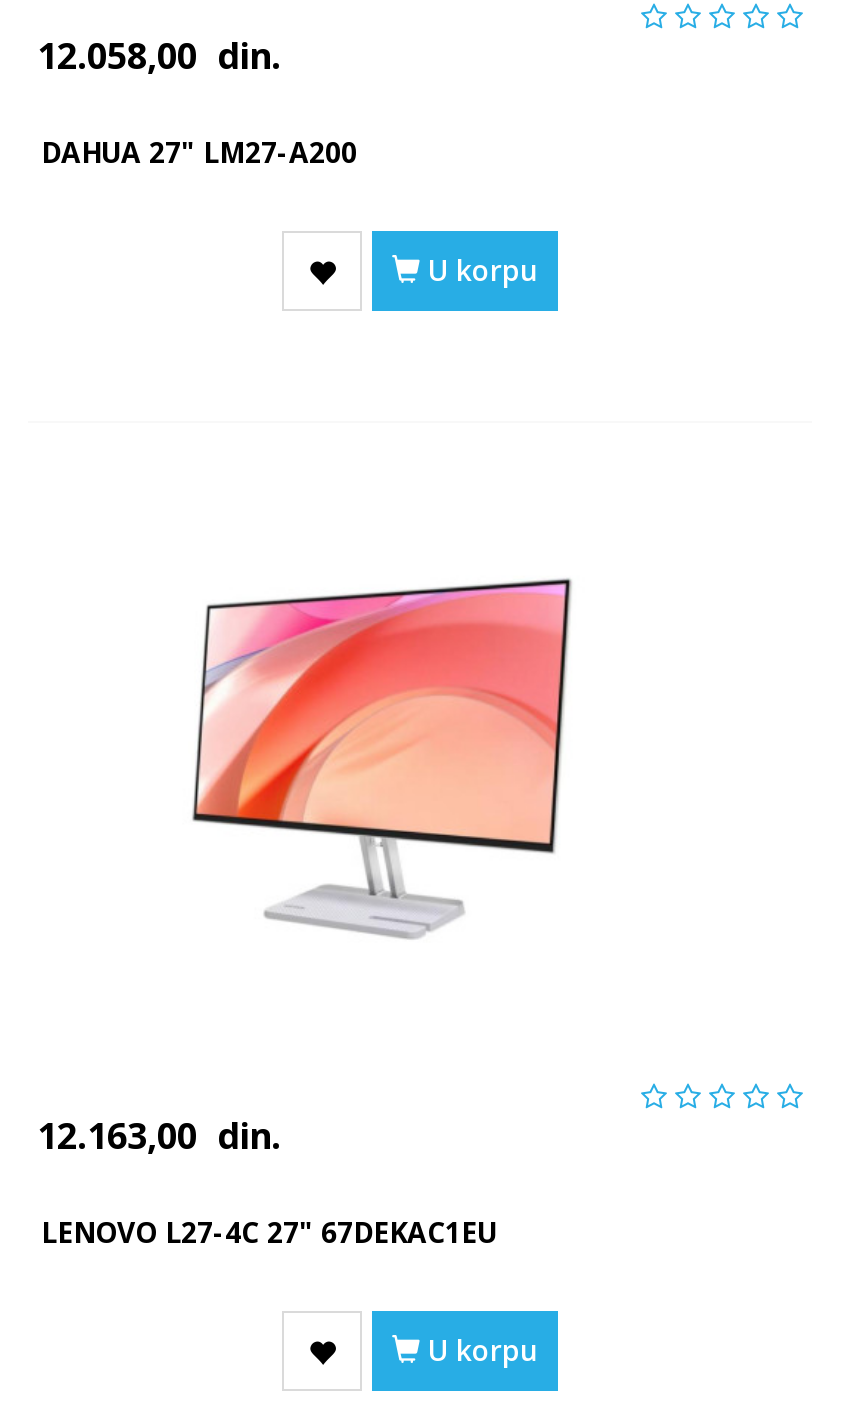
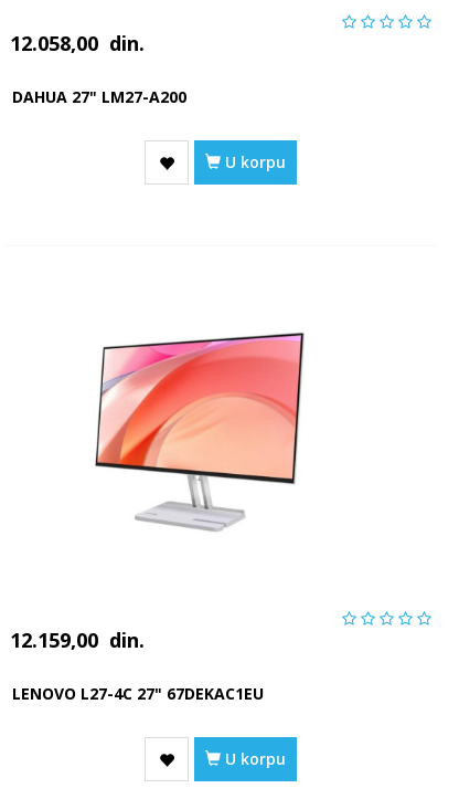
- 12.163,00 din.
+ 12.159,00 din.
